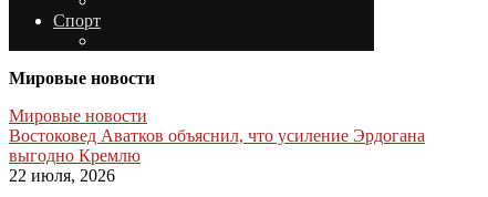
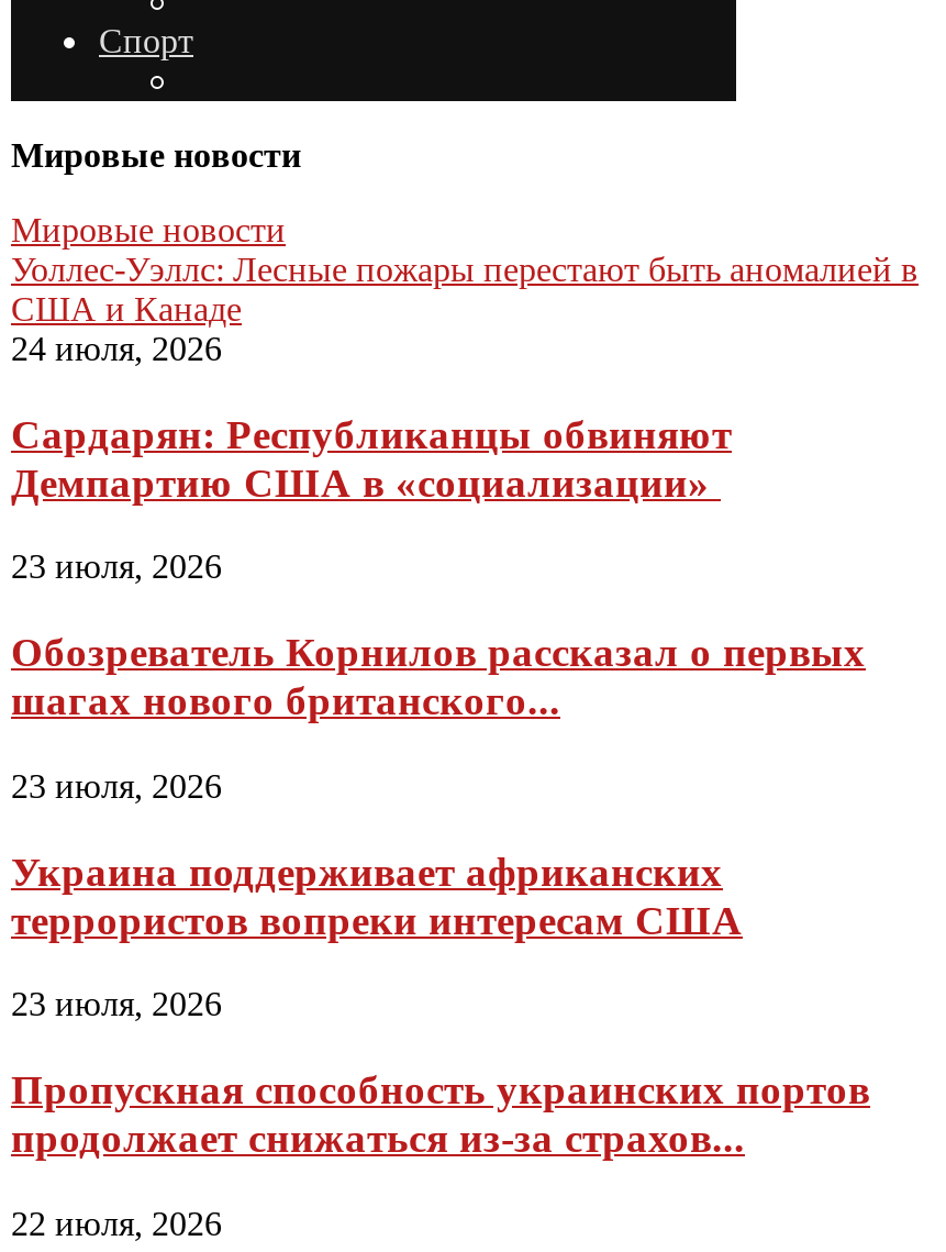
- Востоковед Аватков объяснил, что усиление Эрдогана
- выгодно Кремлю
+ Уоллес-Уэллс: Лесные пожары перестают быть аномалией в
+ США и Канаде
+ 24 июля, 2026
+ Сардарян: Республиканцы обвиняют
+ Демпартию США в «социализации»
+ 23 июля, 2026
+ Обозреватель Корнилов рассказал о первых
+ шагах нового британского...
+ 23 июля, 2026
+ Украина поддерживает африканских
+ террористов вопреки интересам США
+ 23 июля, 2026
+ Пропускная способность украинских портов
+ продолжает снижаться из-за страхов...
